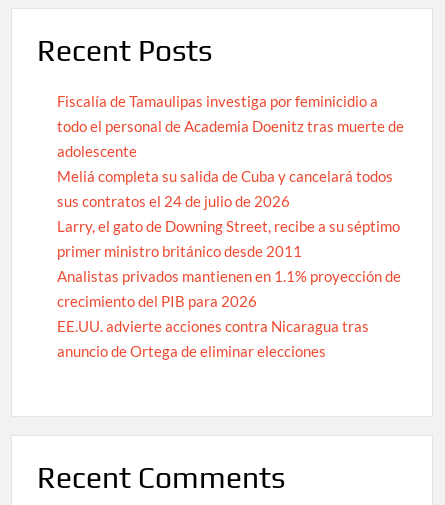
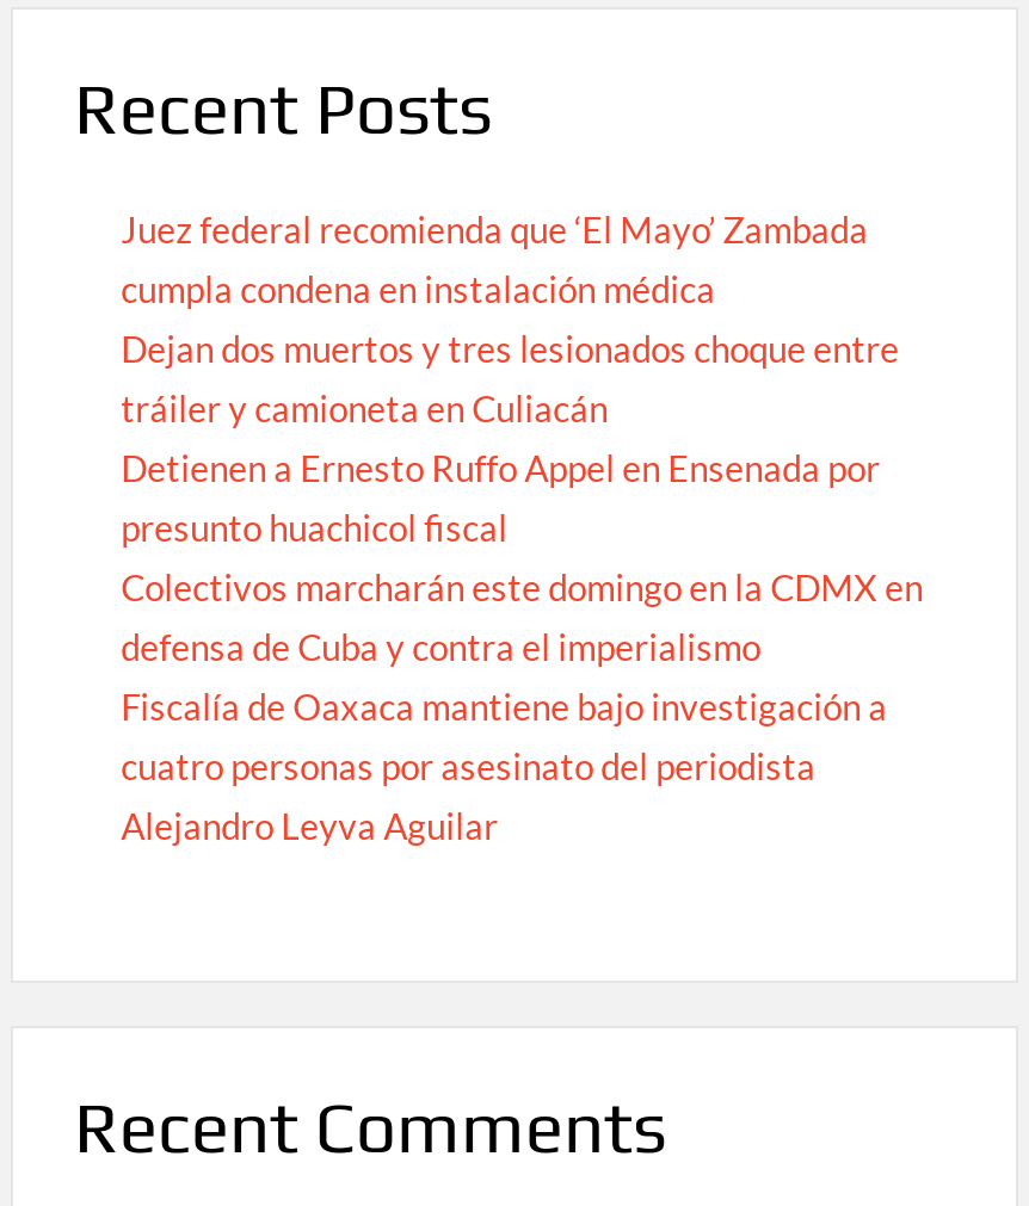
- Fiscalía de Tamaulipas investiga por feminicidio a
- todo el personal de Academia Doenitz tras muerte de
- adolescente
- Meliá completa su salida de Cuba y cancelará todos
- sus contratos el 24 de julio de 2026
- Larry, el gato de Downing Street, recibe a su séptimo
- primer ministro británico desde 2011
- Analistas privados mantienen en 1.1% proyección de
- crecimiento del PIB para 2026
- EE.UU. advierte acciones contra Nicaragua tras
- anuncio de Ortega de eliminar elecciones
+ Juez federal recomienda que ‘El Mayo’ Zambada
+ cumpla condena en instalación médica
+ Dejan dos muertos y tres lesionados choque entre
+ tráiler y camioneta en Culiacán
+ Detienen a Ernesto Ruffo Appel en Ensenada por
+ presunto huachicol fiscal
+ Colectivos marcharán este domingo en la CDMX en
+ defensa de Cuba y contra el imperialismo
+ Fiscalía de Oaxaca mantiene bajo investigación a
+ cuatro personas por asesinato del periodista
+ Alejandro Leyva Aguilar
